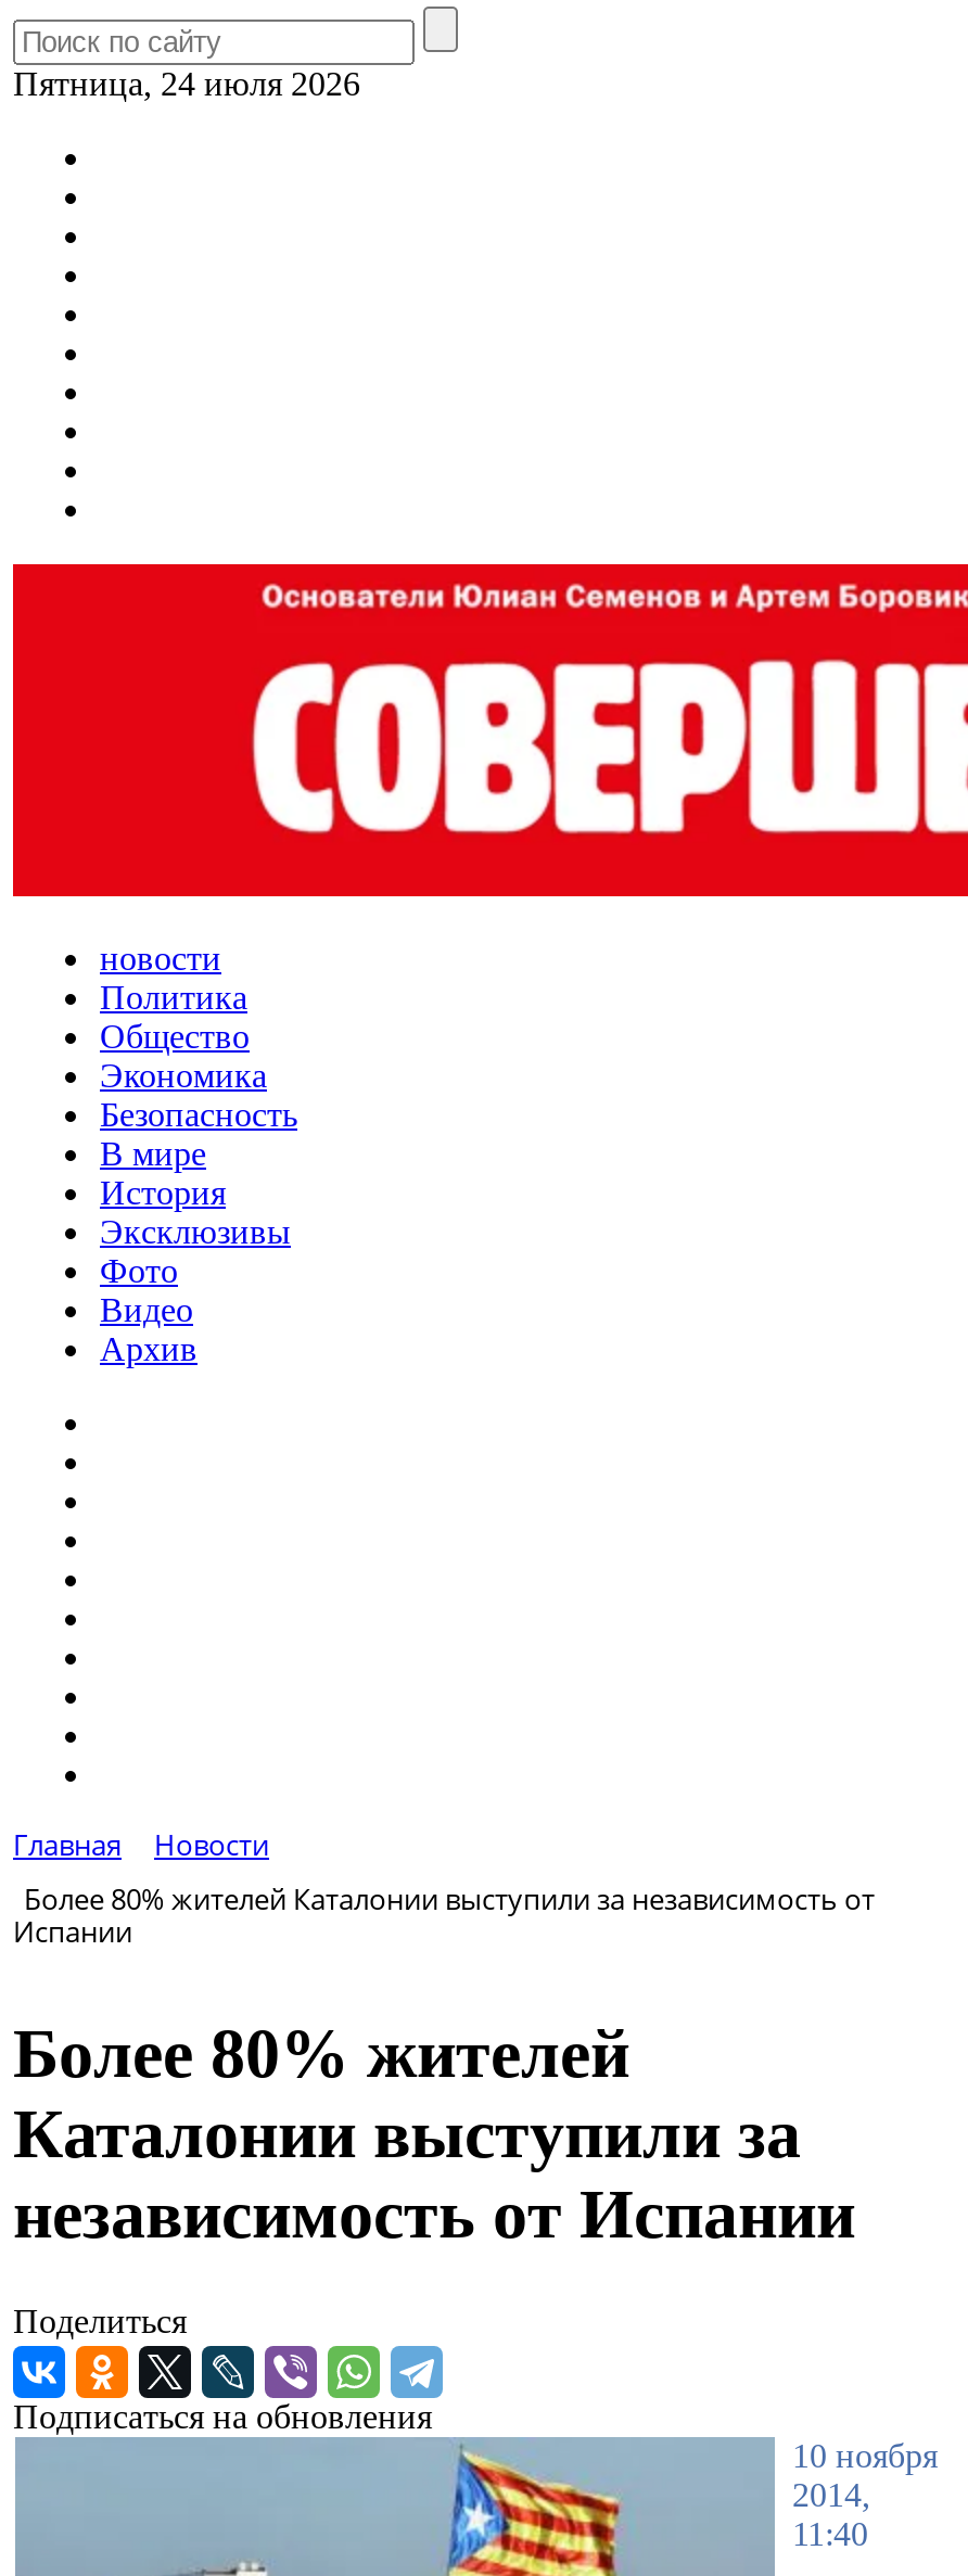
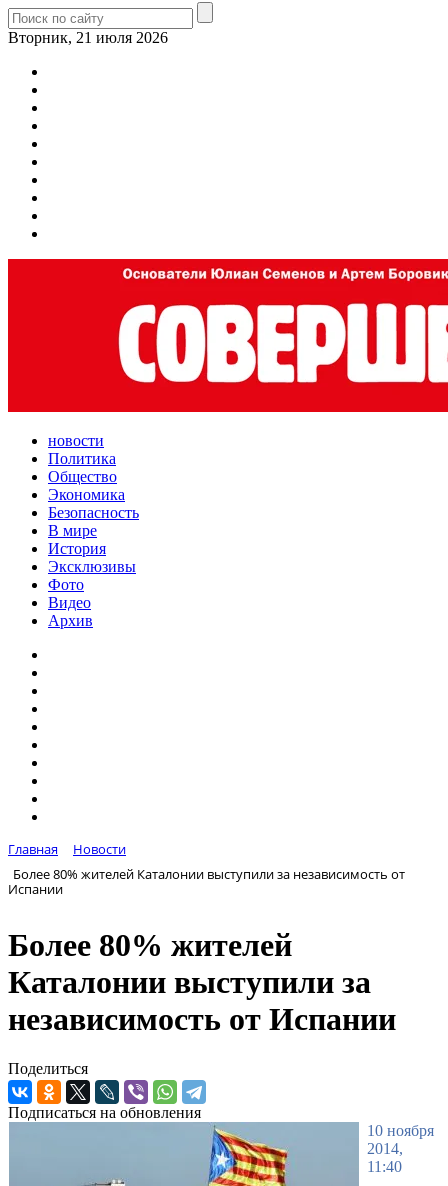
- Пятница, 24 июля 2026
+ Вторник, 21 июля 2026
